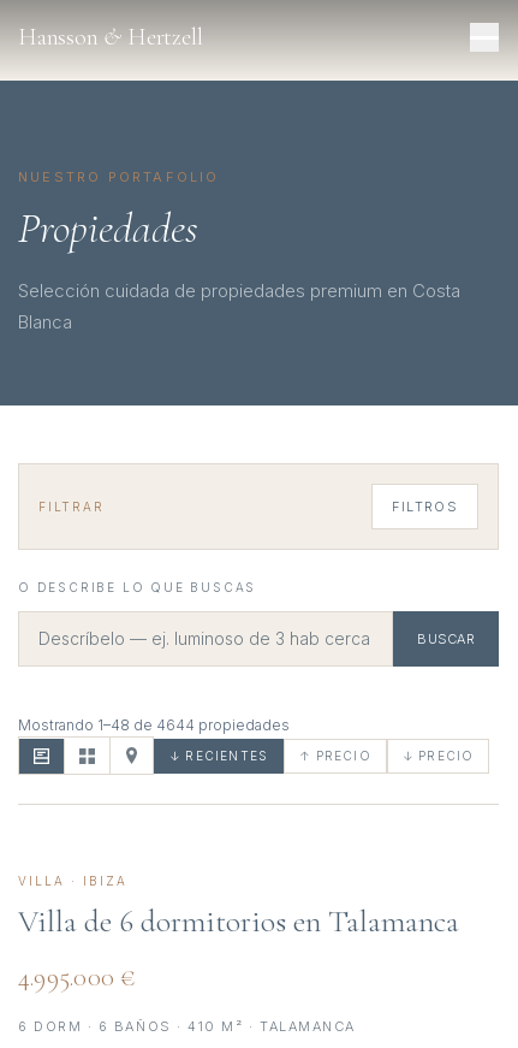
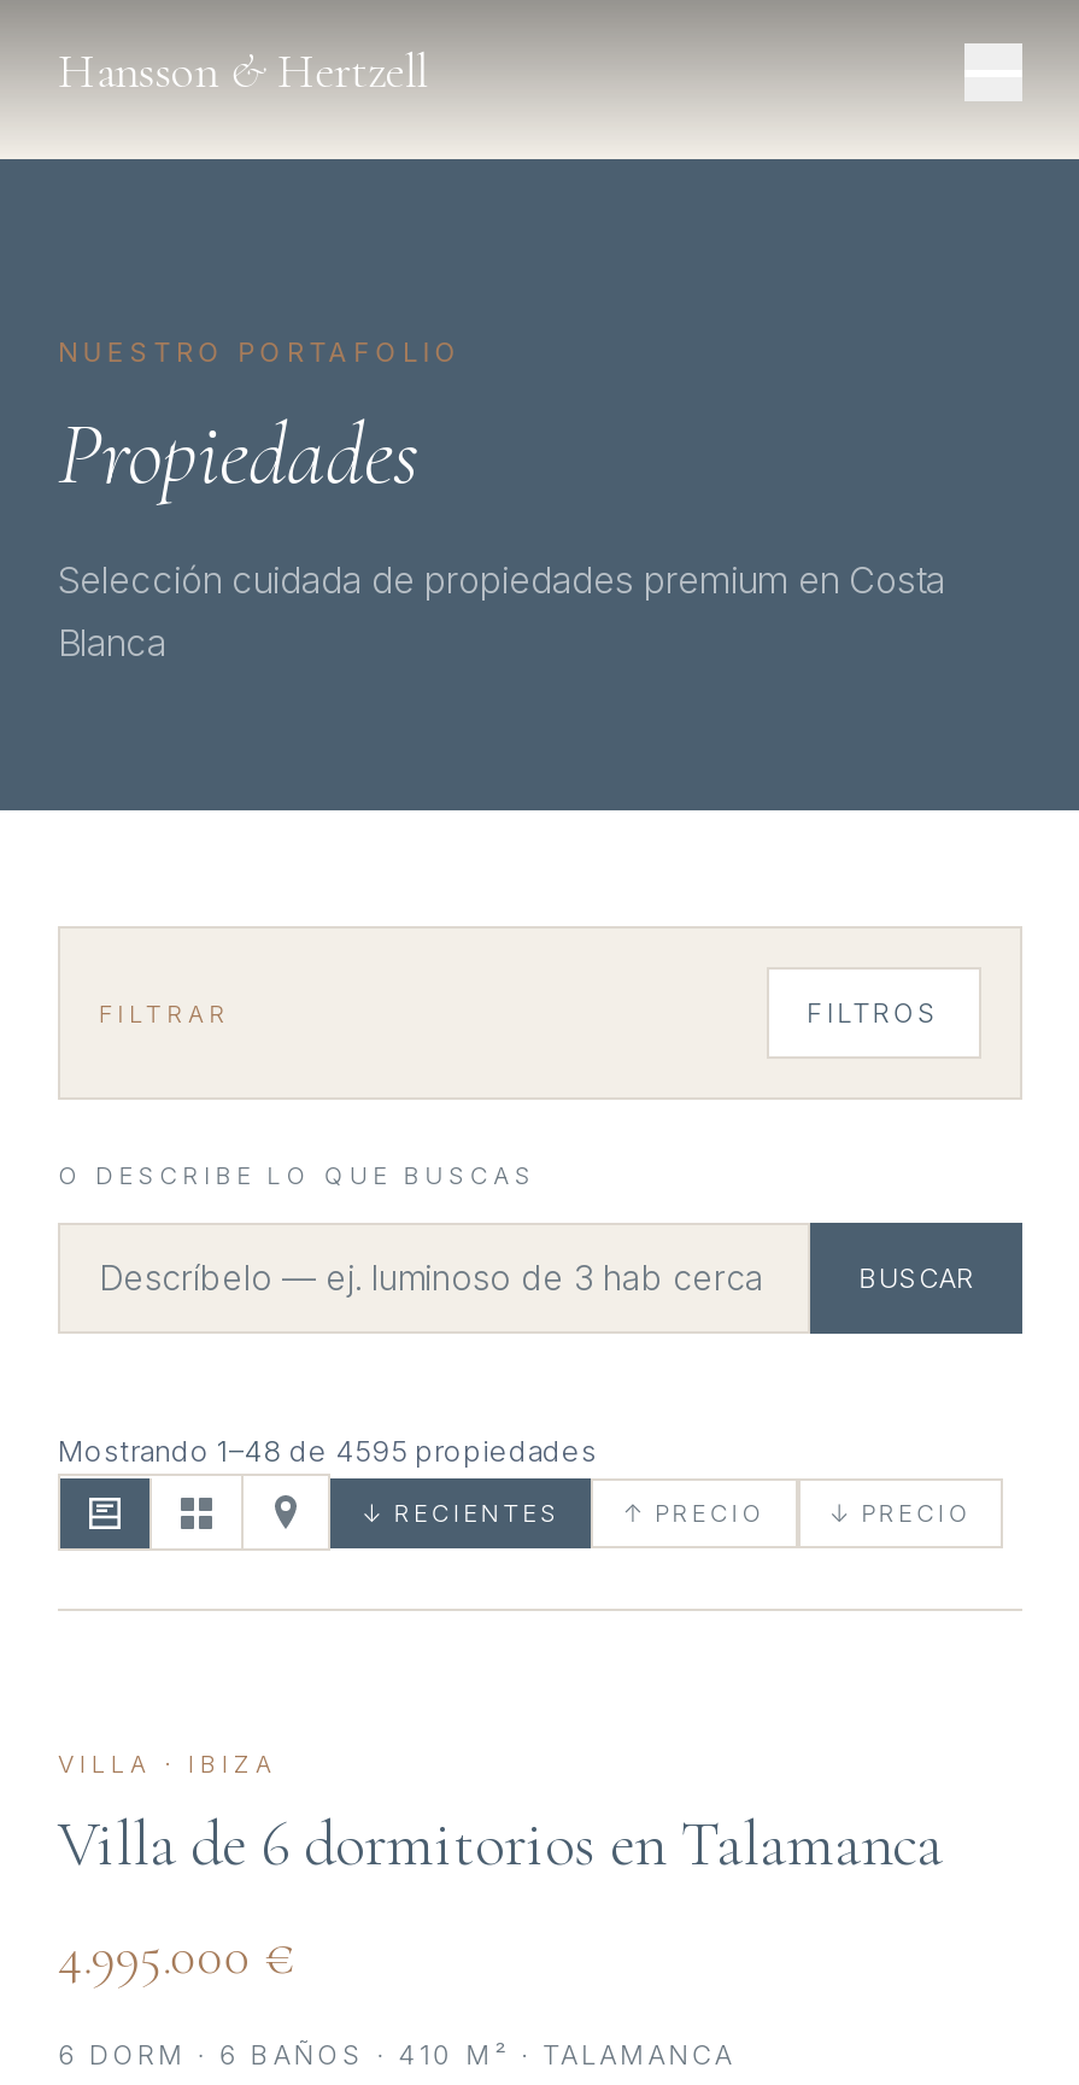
- Mostrando 1–48 de 4644 propiedades
+ Mostrando 1–48 de 4595 propiedades
